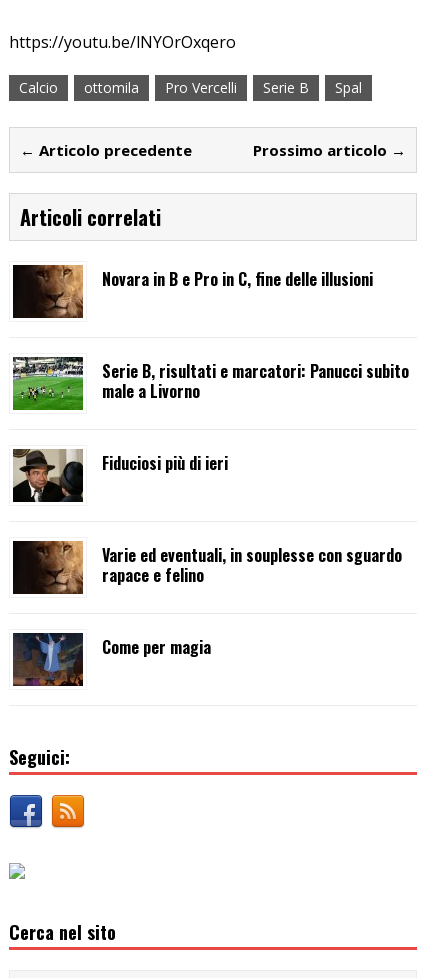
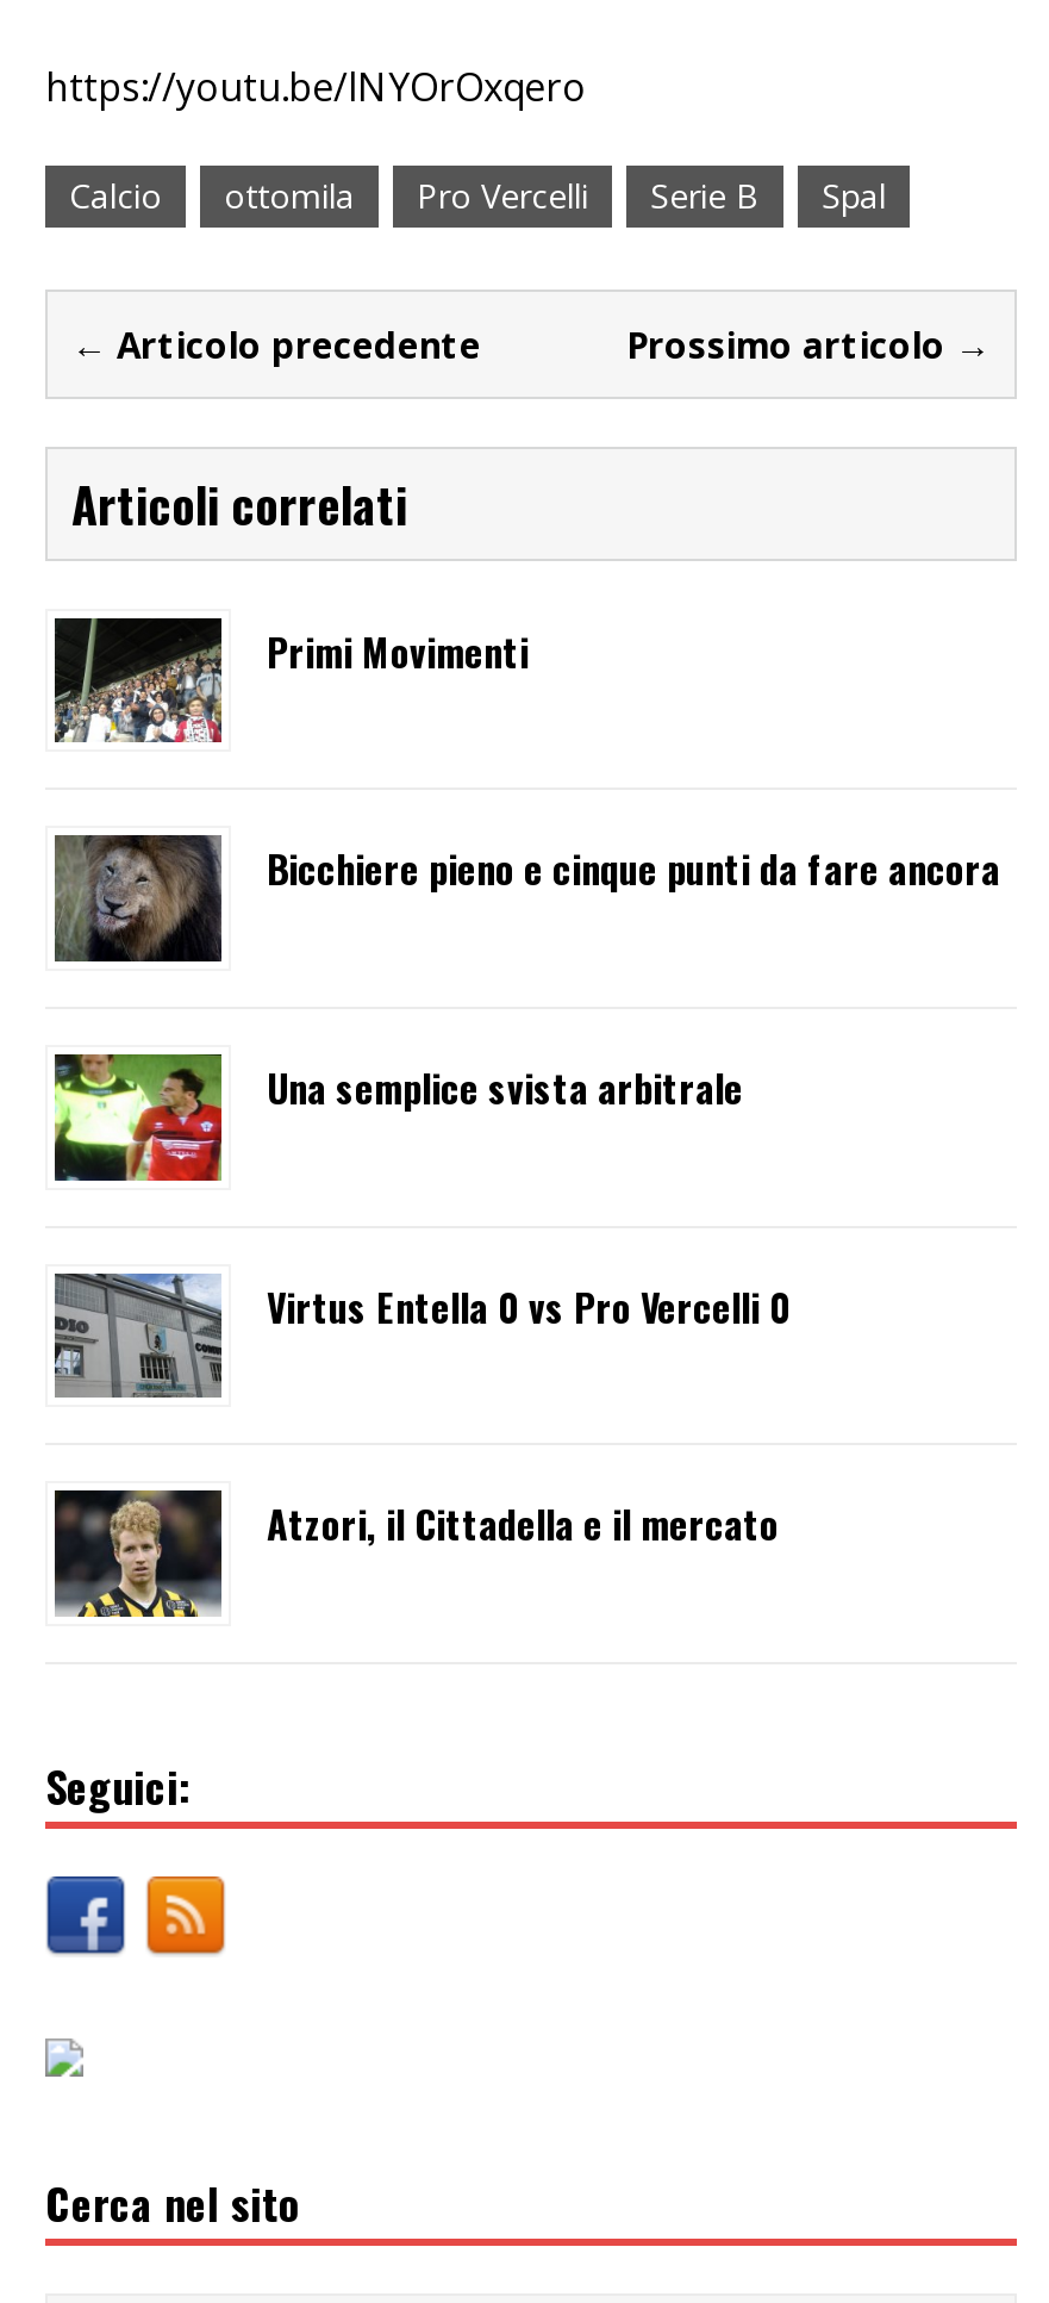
- [image]
- Novara in B e Pro in C, fine delle illusioni
+ [image]
+ Primi Movimenti

- [image]
- Serie B, risultati e marcatori: Panucci subito
- male a Livorno
+ [image]
+ Bicchiere pieno e cinque punti da fare ancora

- [image]
- Fiduciosi più di ieri
+ [image]
+ Una semplice svista arbitrale

- [image]
- Varie ed eventuali, in souplesse con sguardo
- rapace e felino
+ [image]
+ Virtus Entella 0 vs Pro Vercelli 0

- [image]
- Come per magia
+ [image]
+ Atzori, il Cittadella e il mercato
